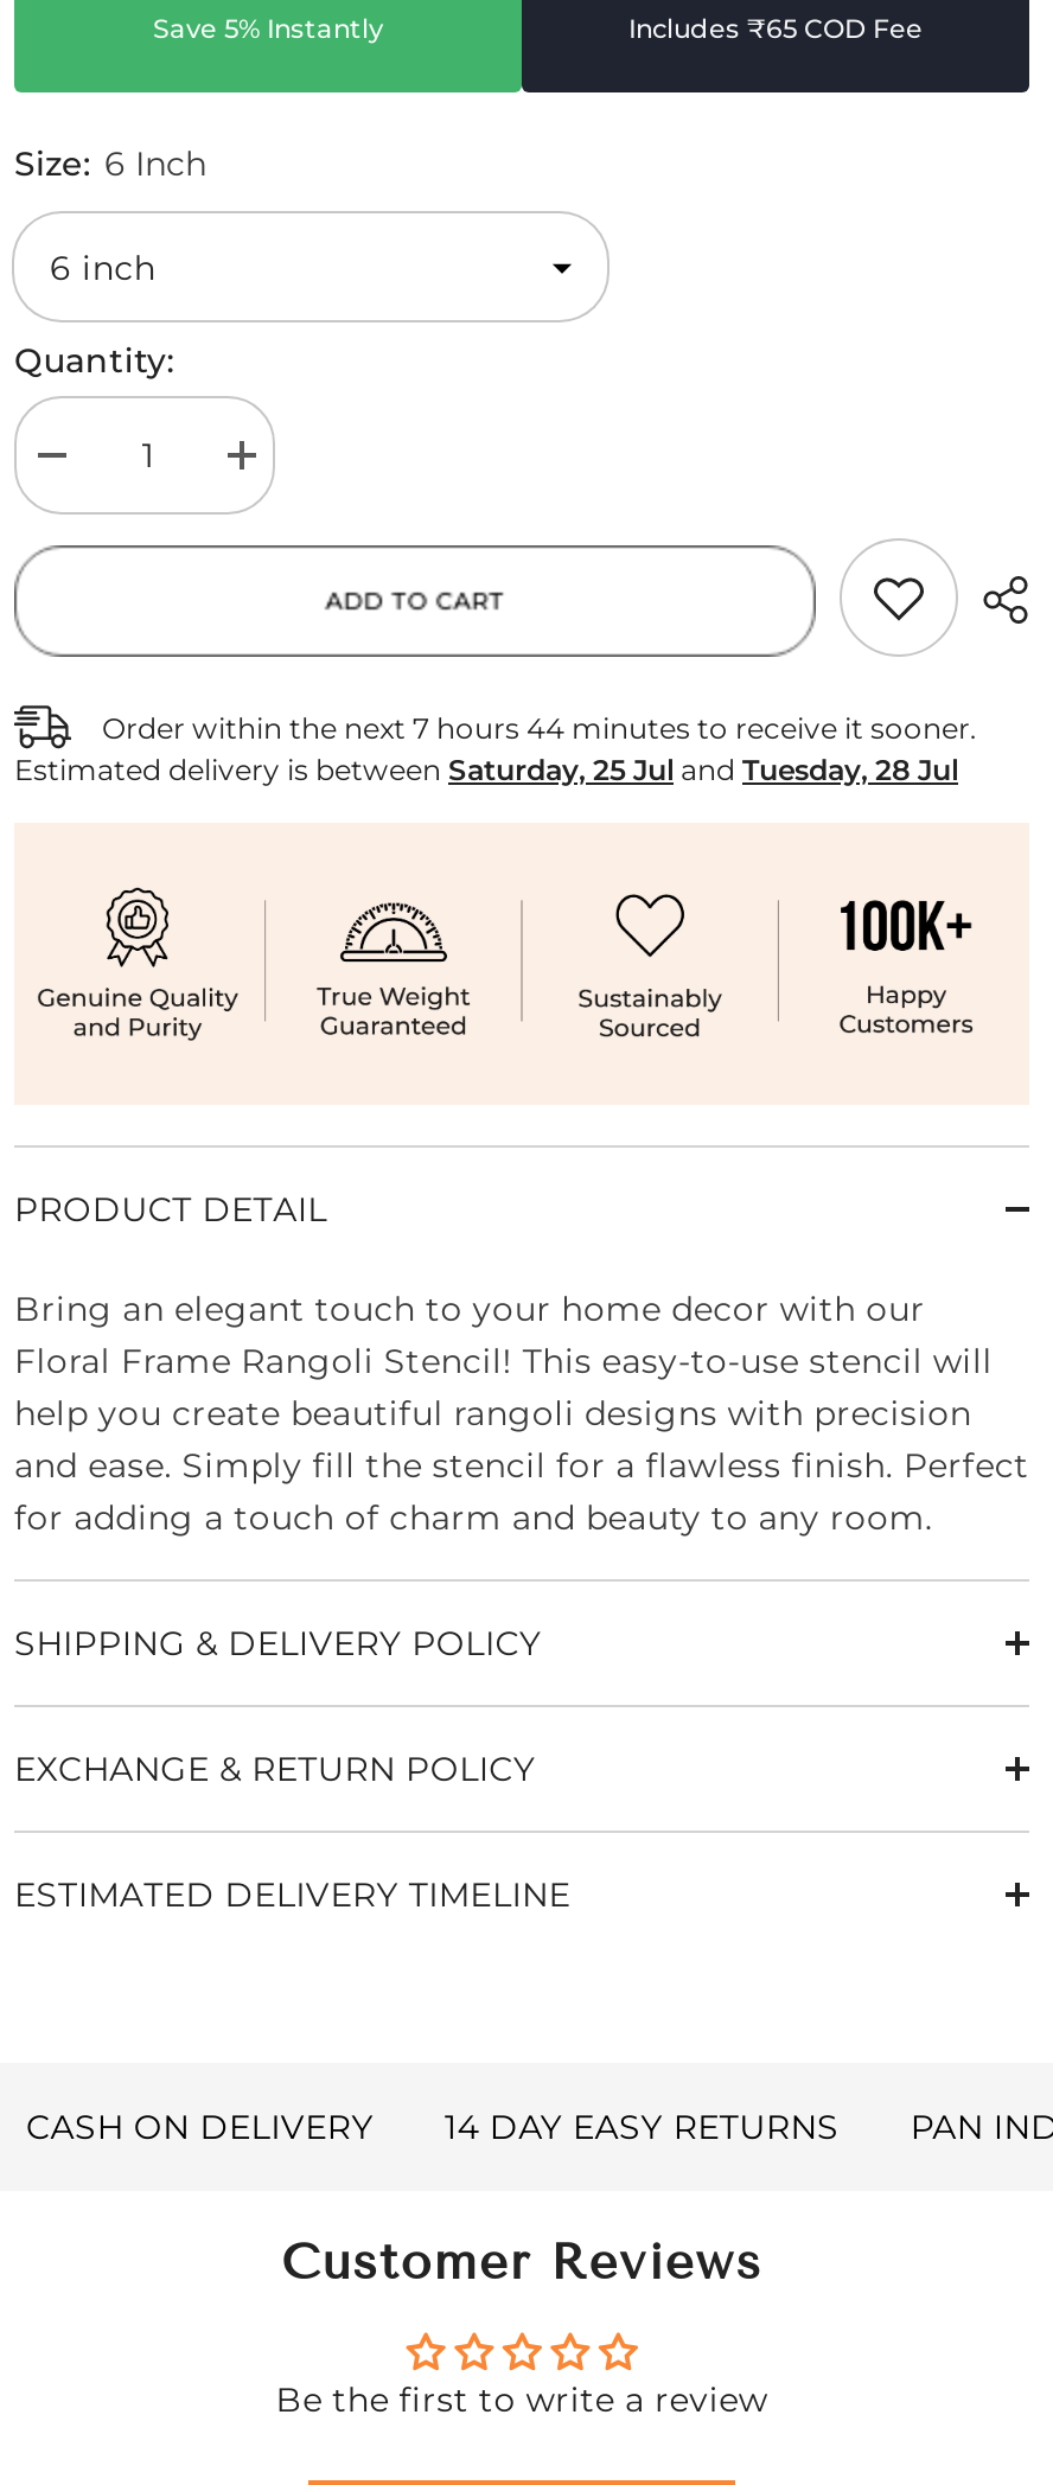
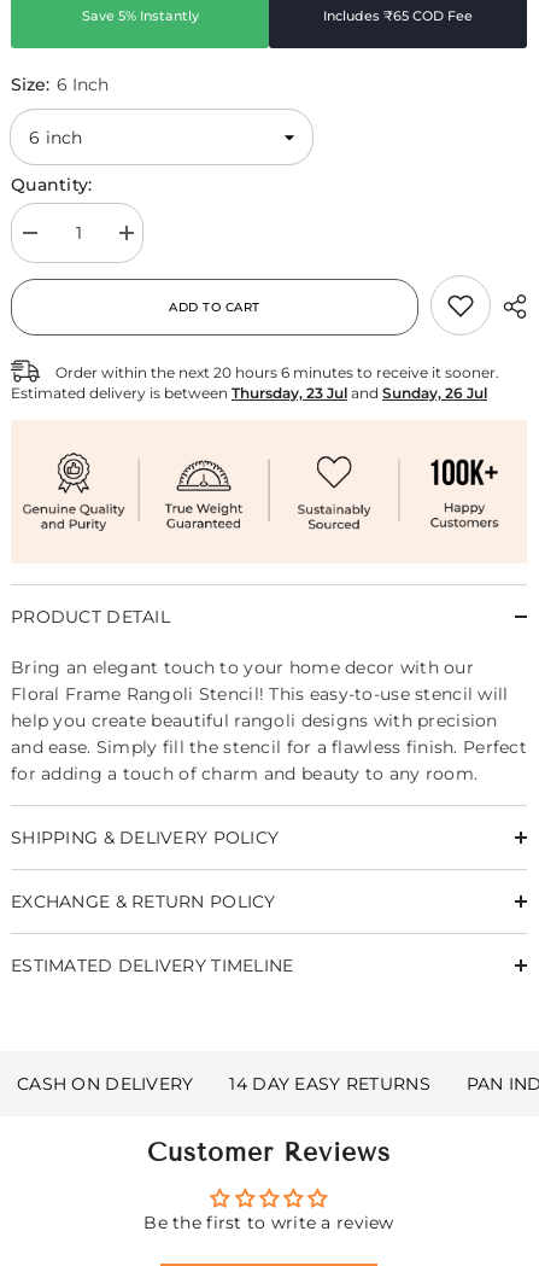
- Order within the next 7 hours 44 minutes to receive it sooner.
+ Order within the next 20 hours 6 minutes to receive it sooner.

- Estimated delivery is between Saturday, 25 Jul and Tuesday, 28 Jul
+ Estimated delivery is between Thursday, 23 Jul and Sunday, 26 Jul
